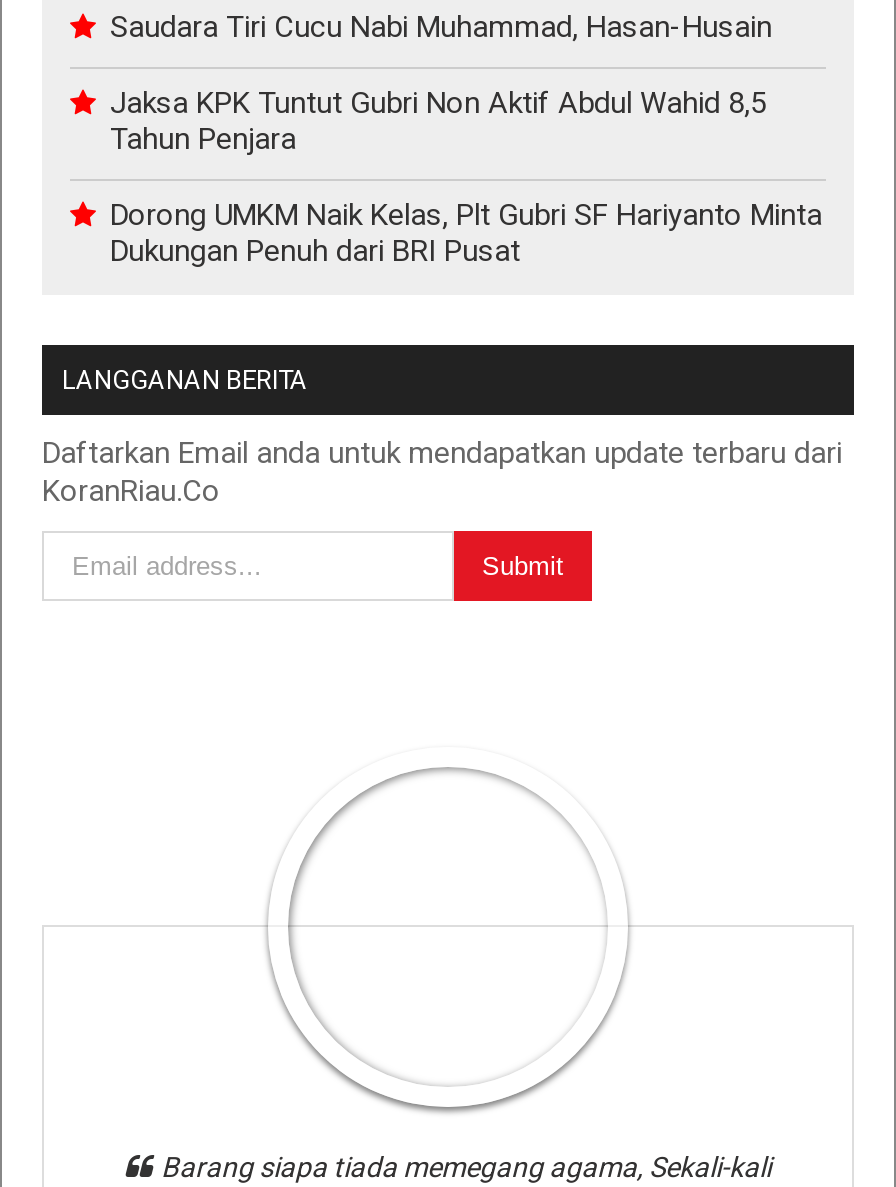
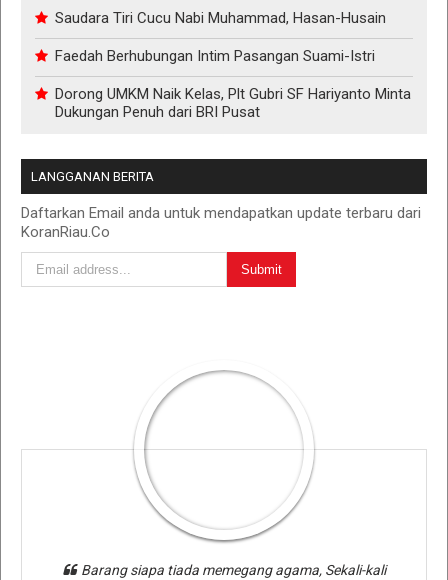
- Jaksa KPK Tuntut Gubri Non Aktif Abdul Wahid 8,5
- Tahun Penjara
+ Faedah Berhubungan Intim Pasangan Suami-Istri
